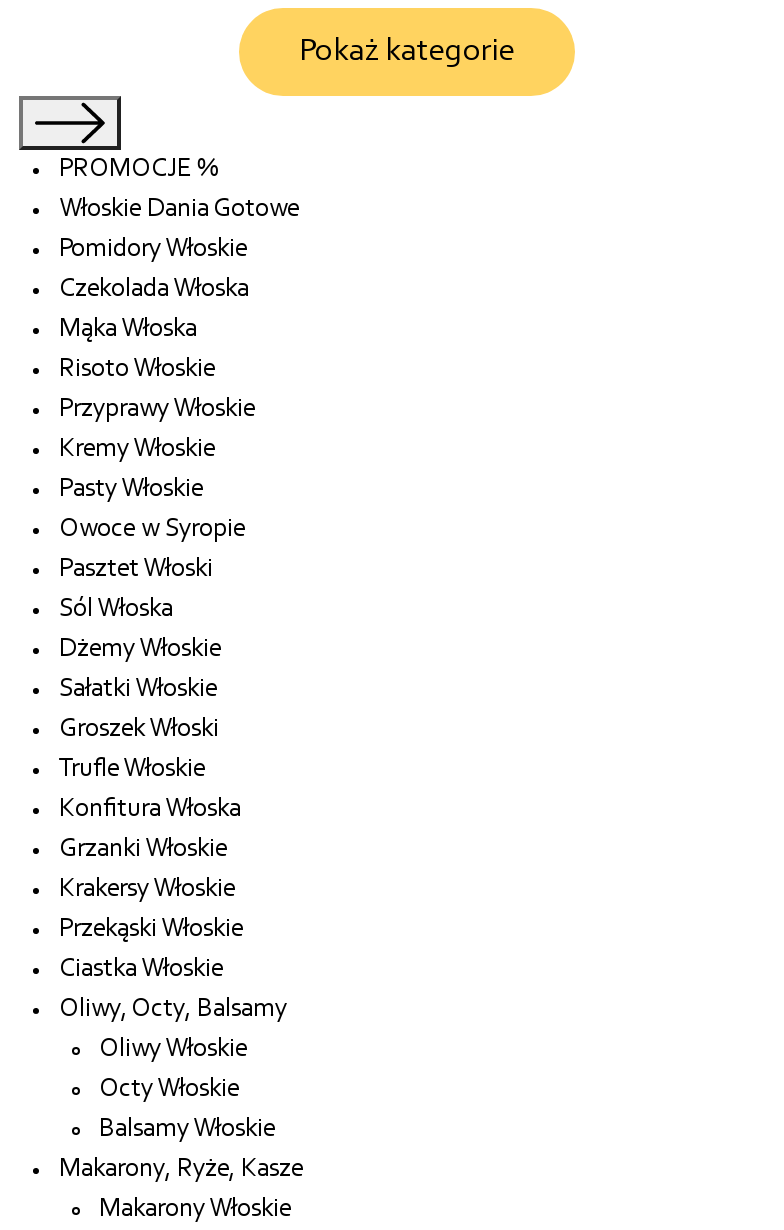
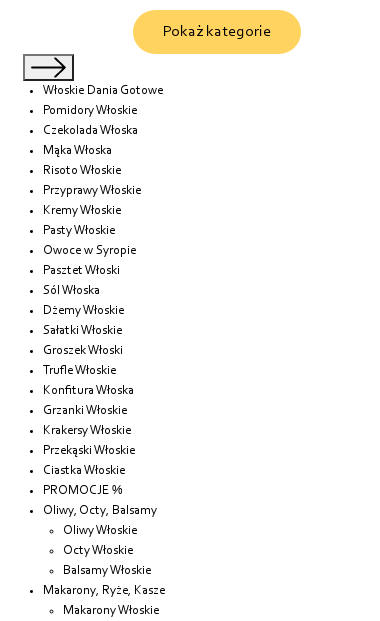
moved down: PROMOCJE %

moved up: Włoskie Dania Gotowe | Pomidory Włoskie | Czekolada Włoska | ... | Przekąski Włoskie | Ciastka Włoskie
